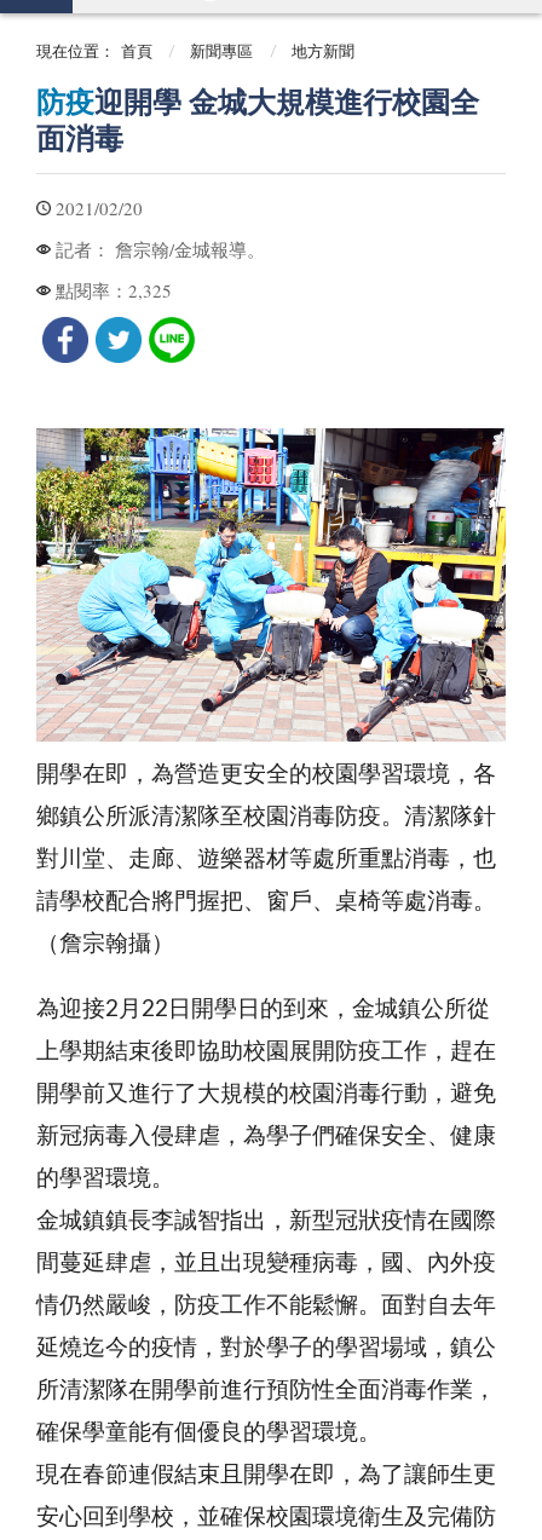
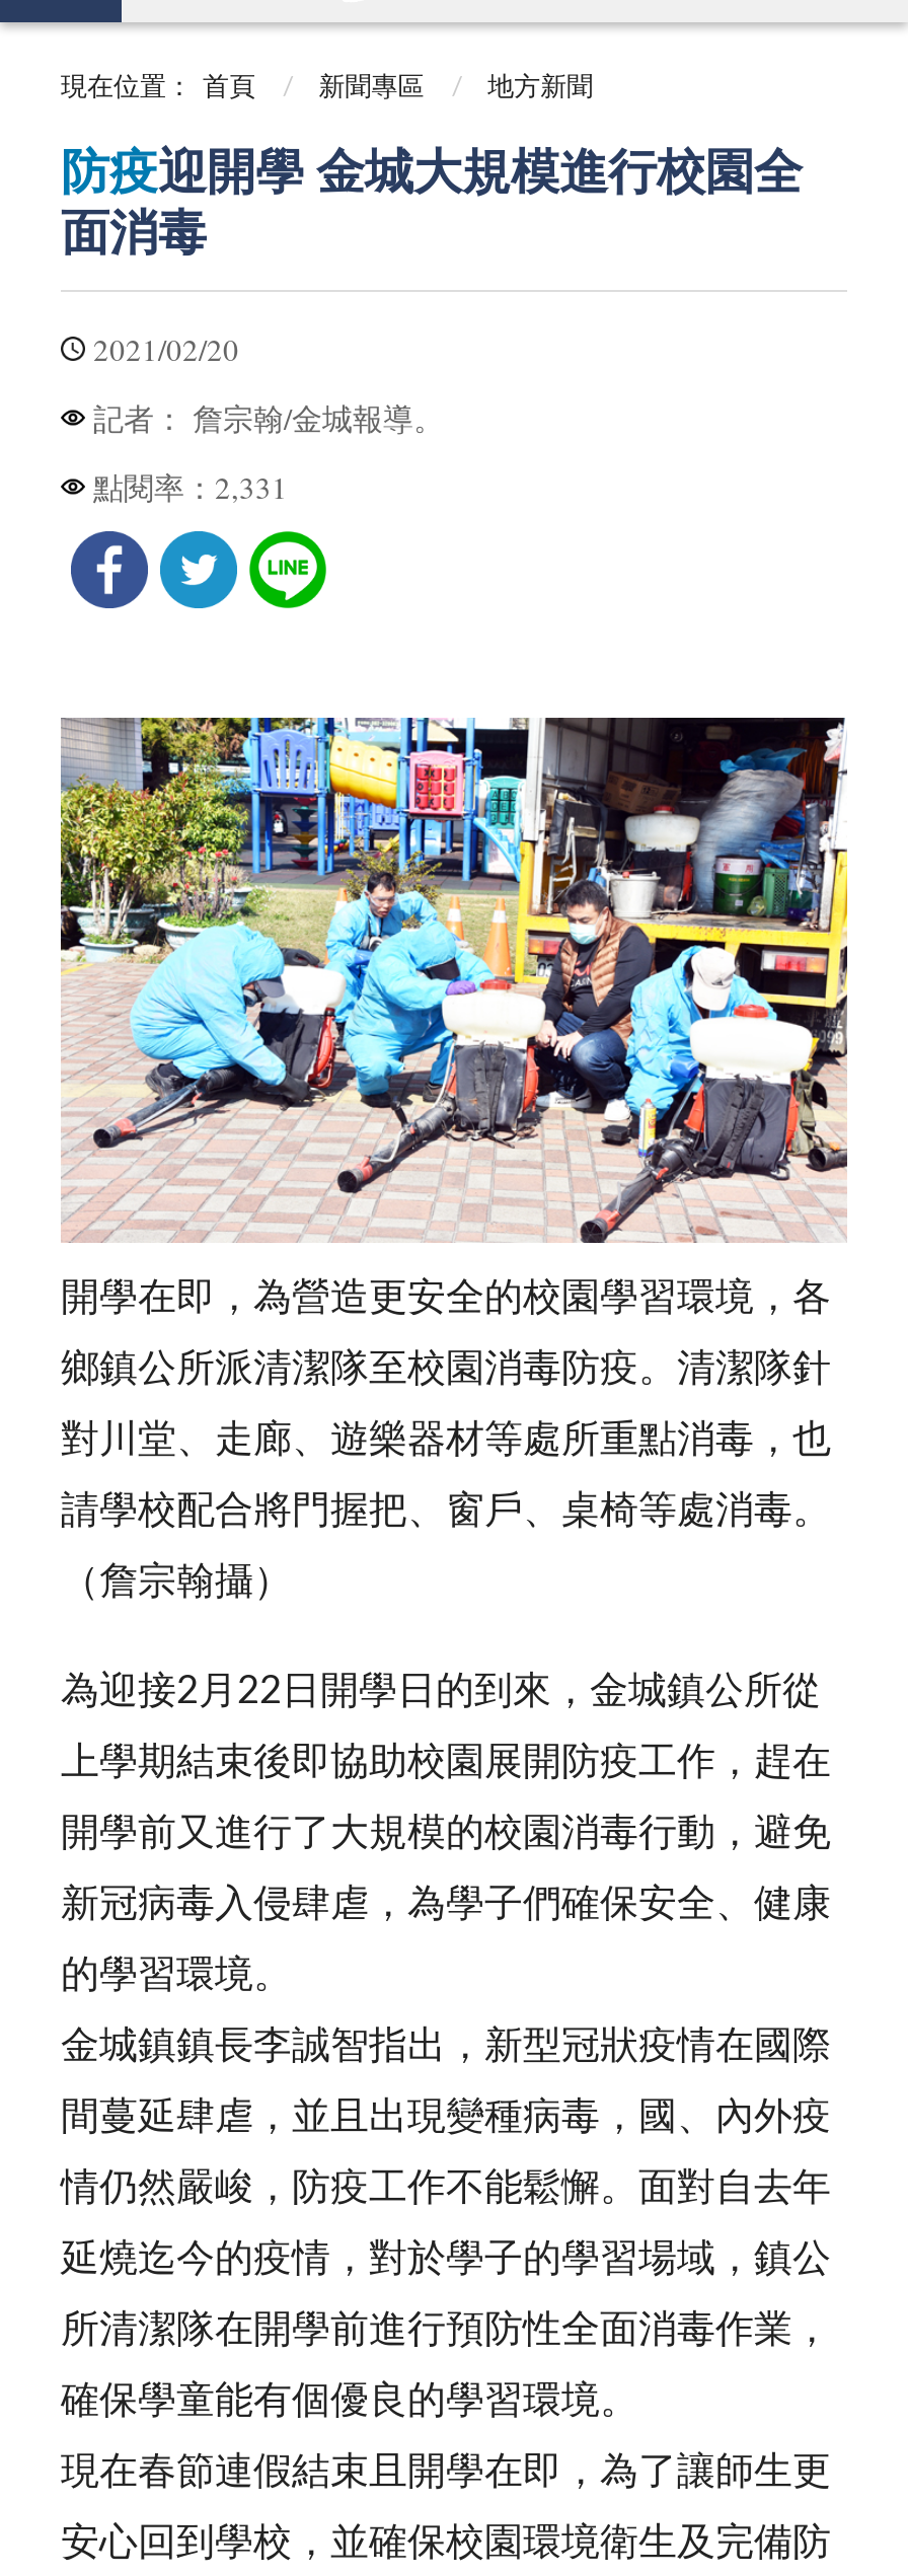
- 點閱率：2,325
+ 點閱率：2,331
